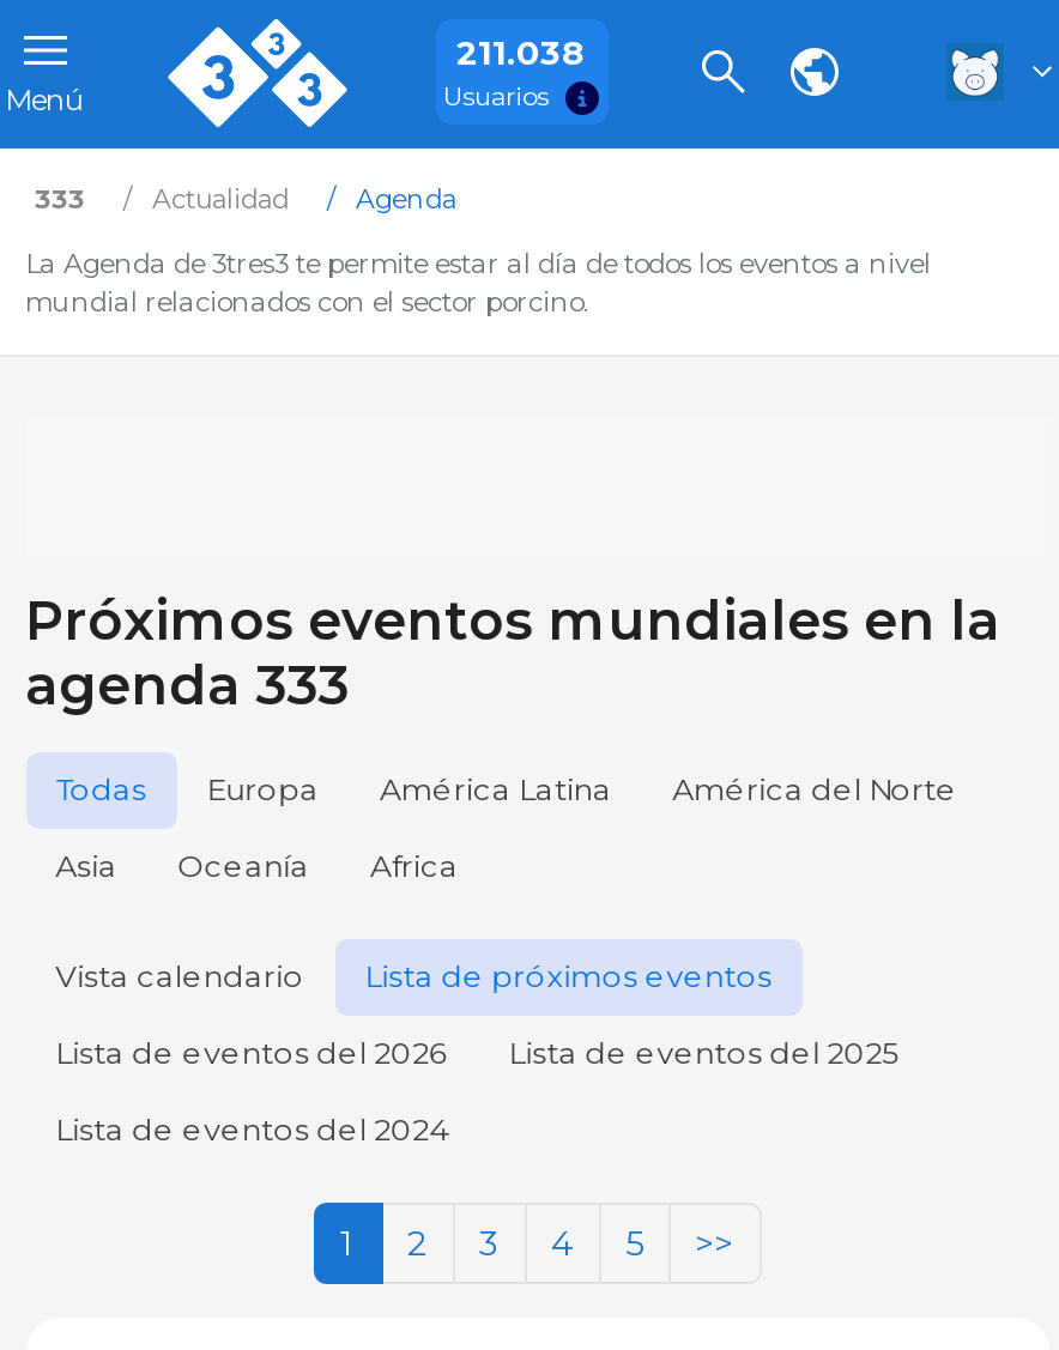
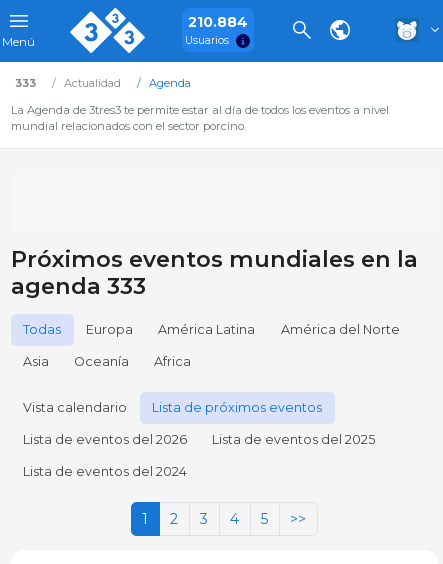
- 211.038
+ 210.884
